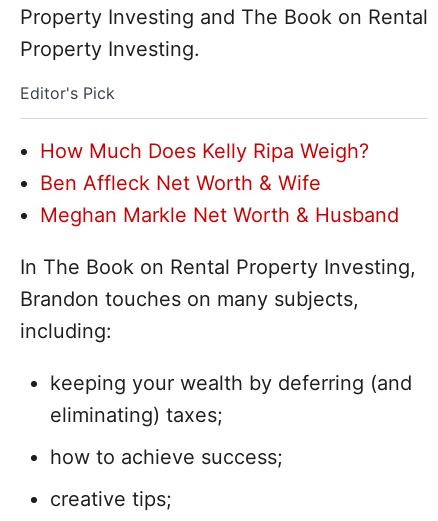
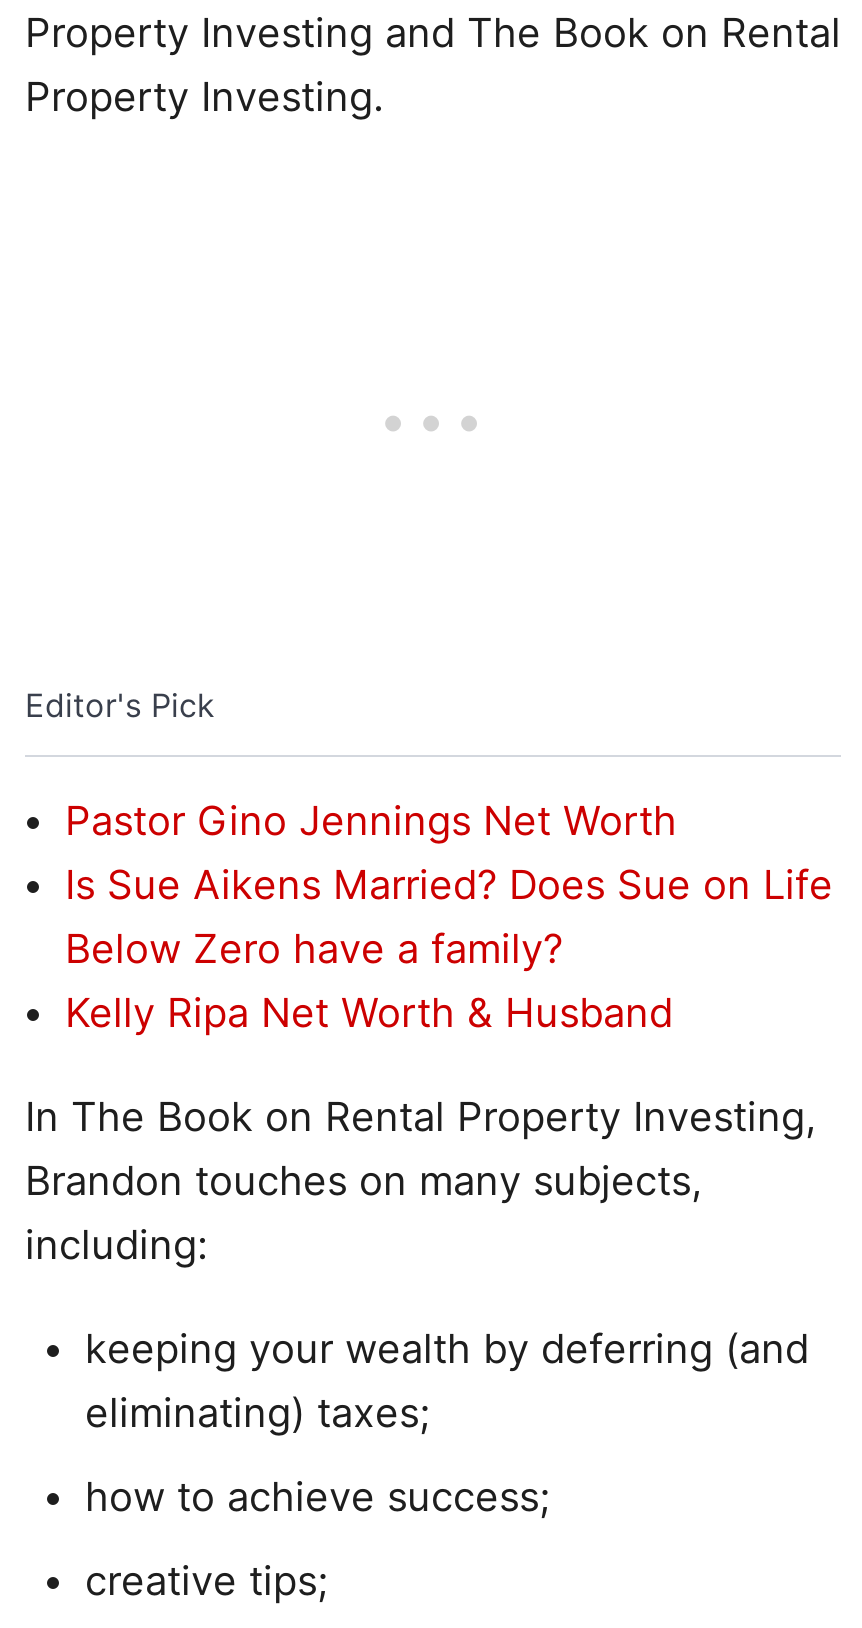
- How Much Does Kelly Ripa Weigh?
- Ben Affleck Net Worth & Wife
- Meghan Markle Net Worth & Husband
+ Pastor Gino Jennings Net Worth
+ Is Sue Aikens Married? Does Sue on Life
+ Below Zero have a family?
+ Kelly Ripa Net Worth & Husband
